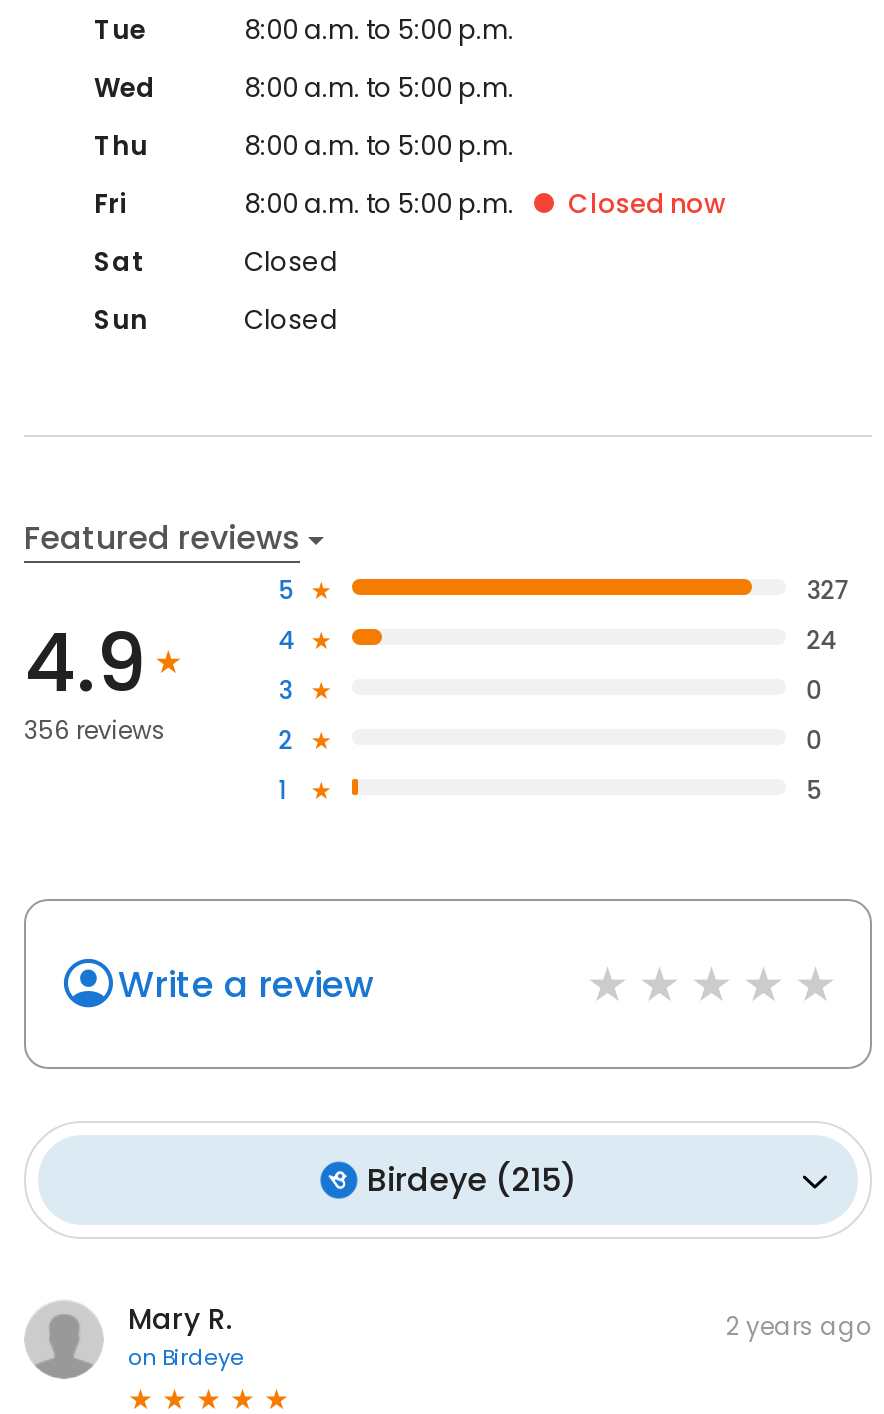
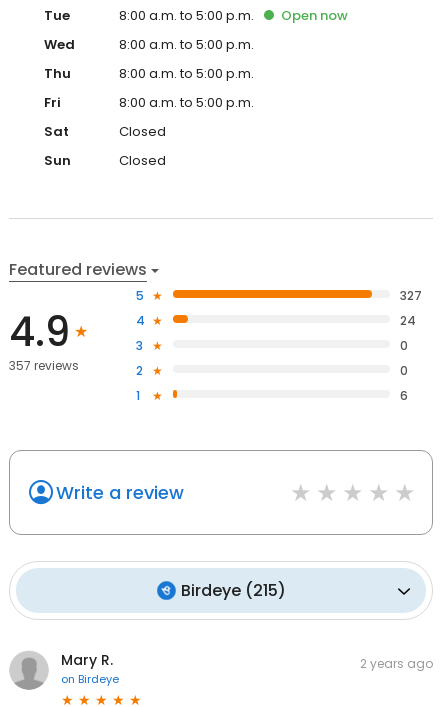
+ Open now

- Closed now

- 356 reviews
+ 357 reviews

- 5
+ 6
